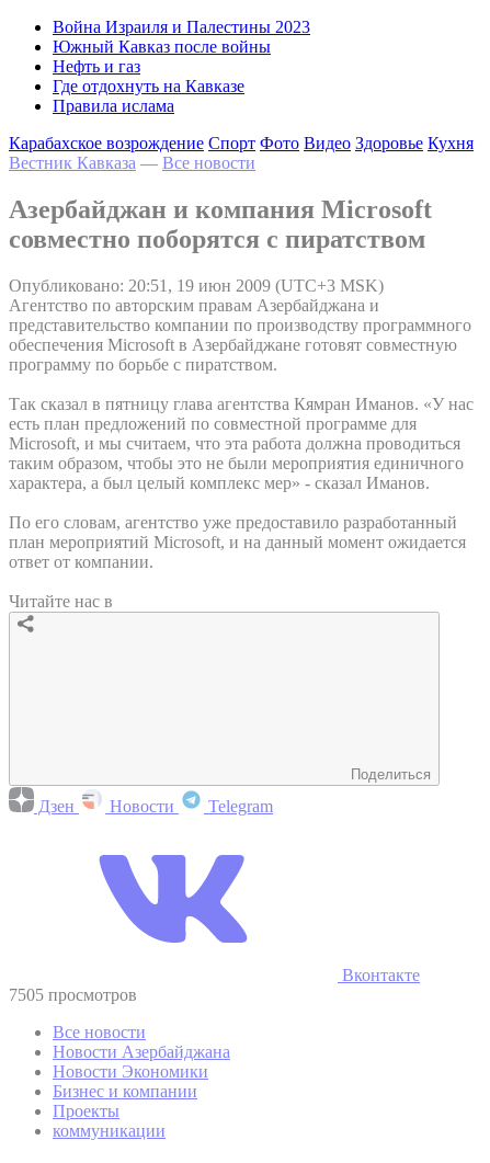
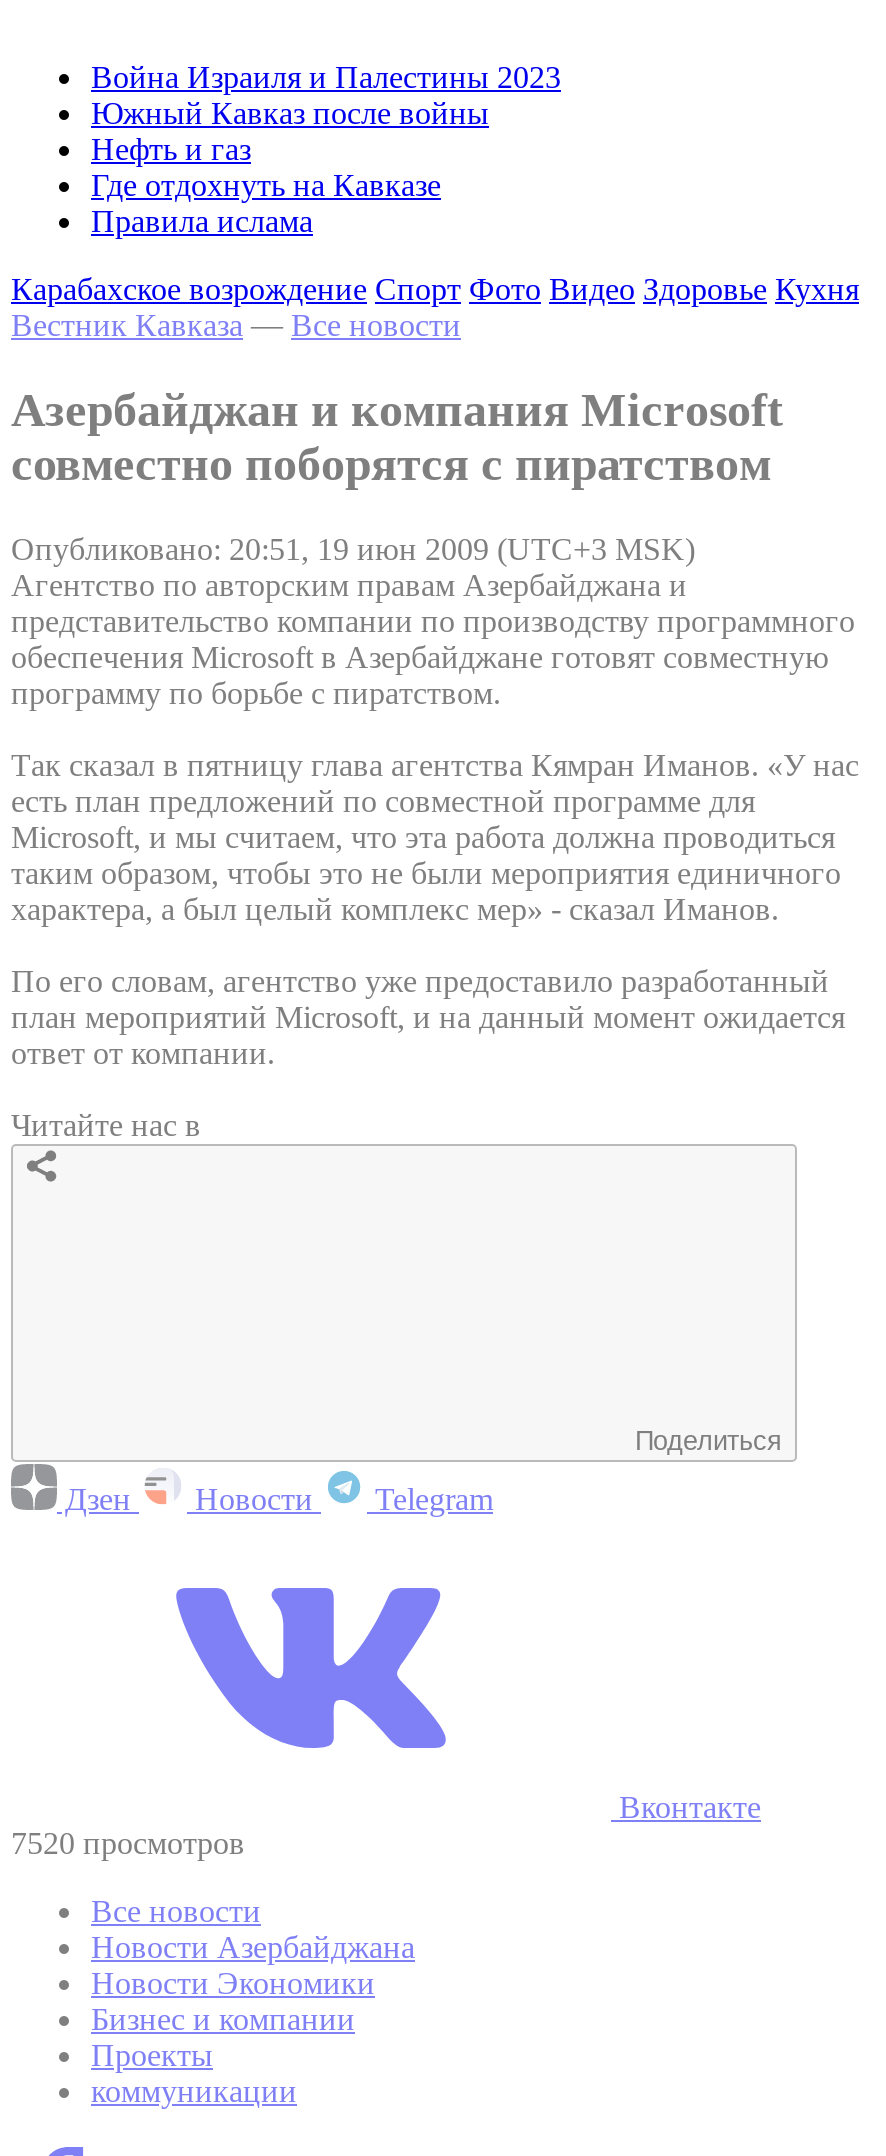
- 7505 просмотров
+ 7520 просмотров
